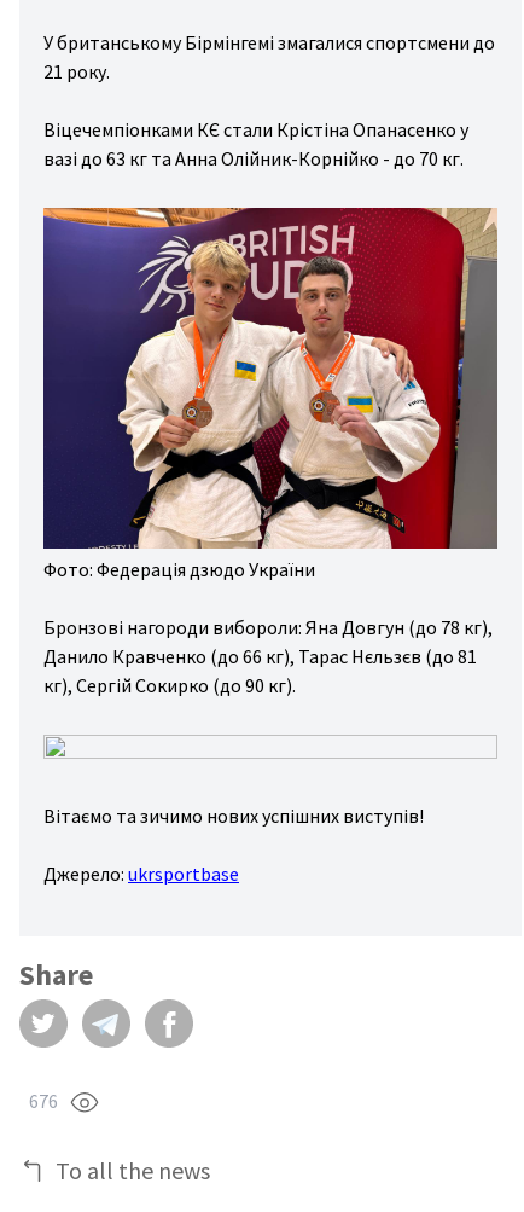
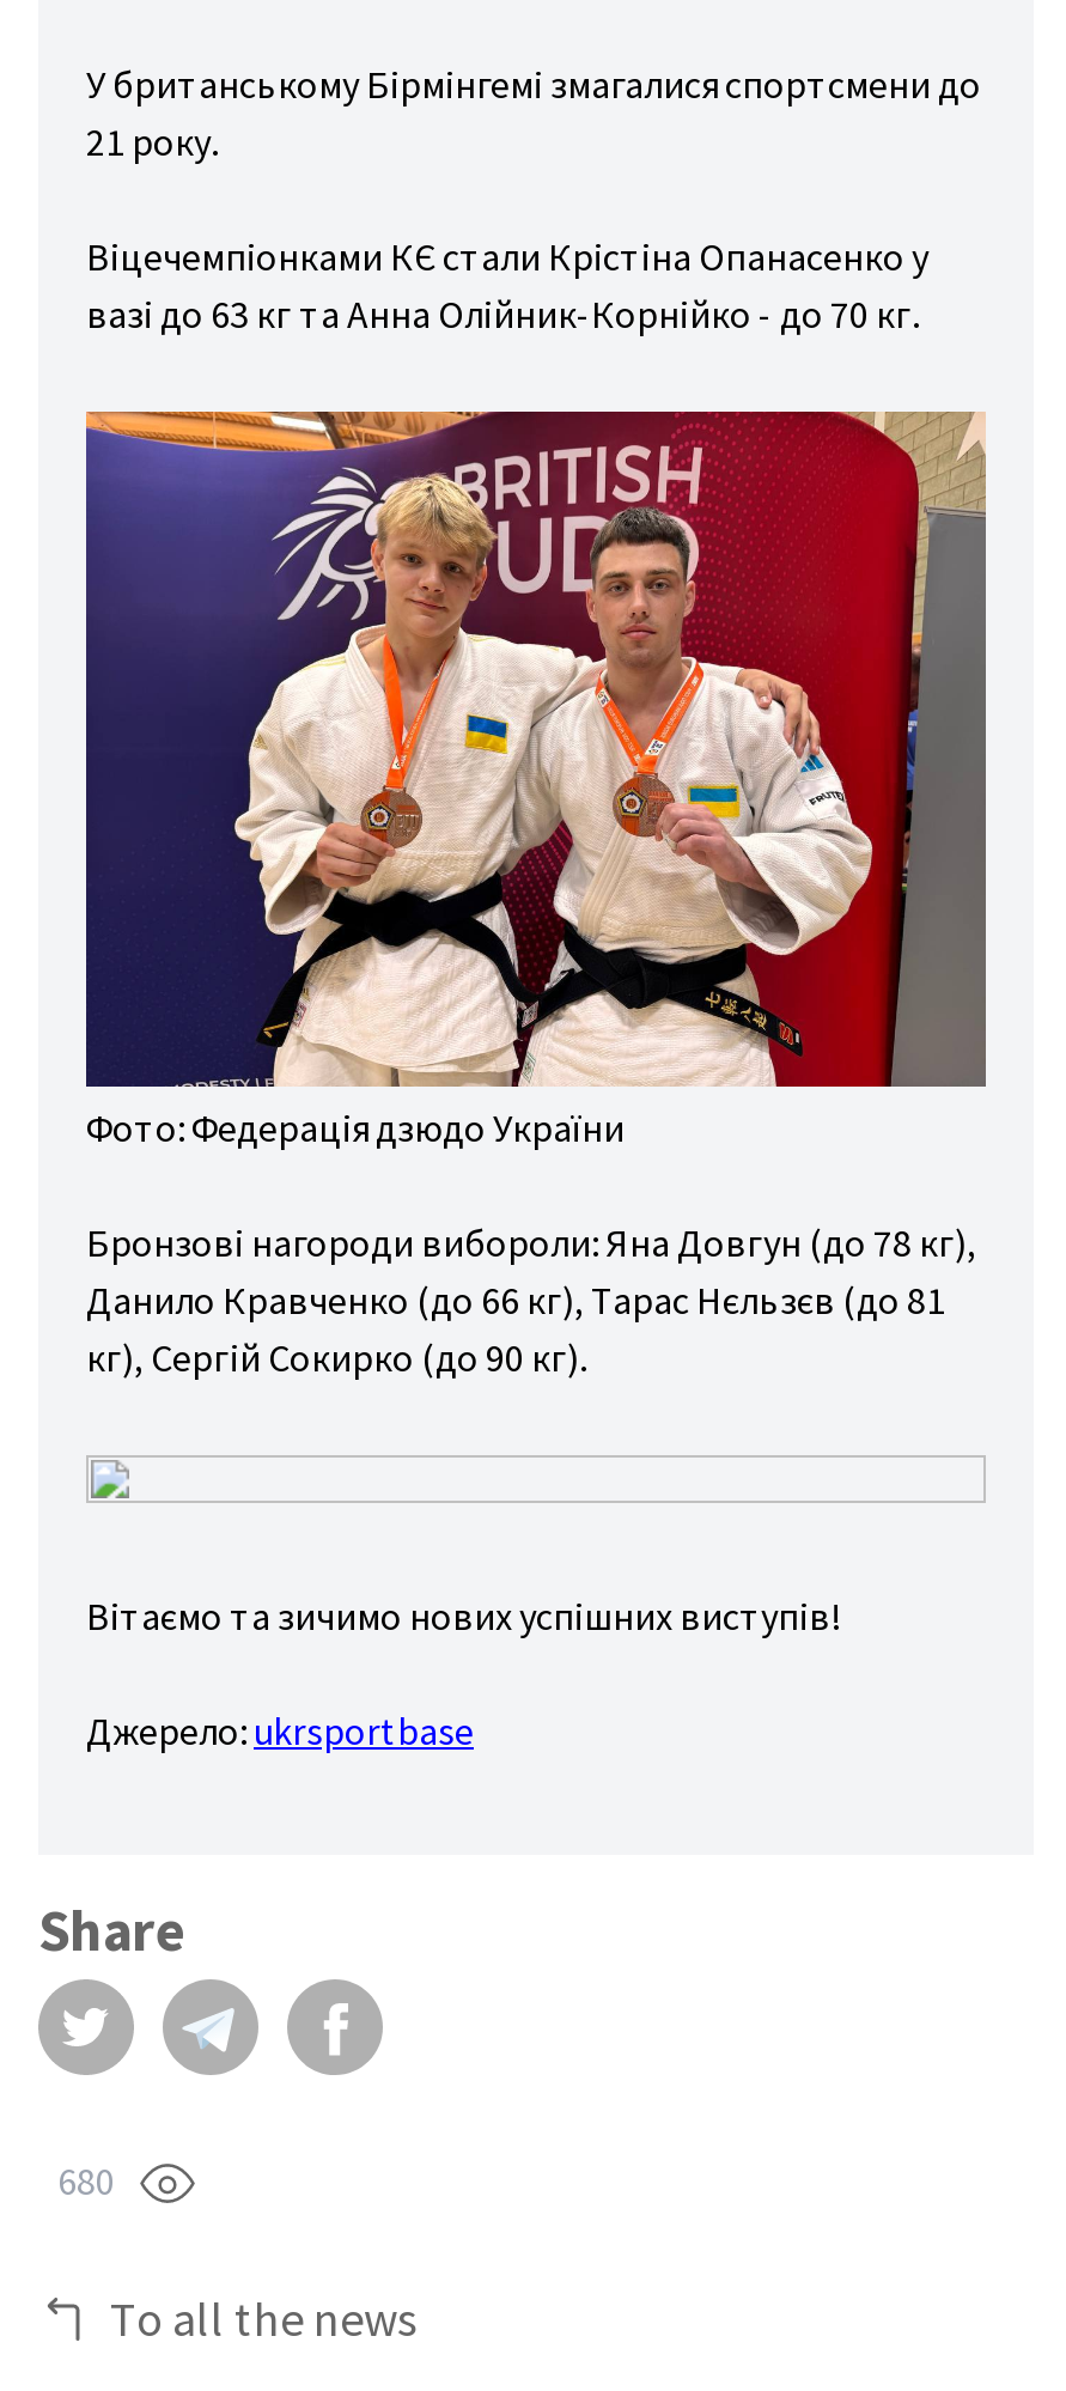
- 676
+ 680
